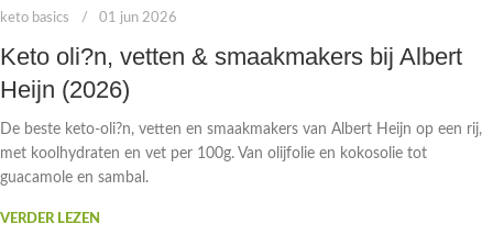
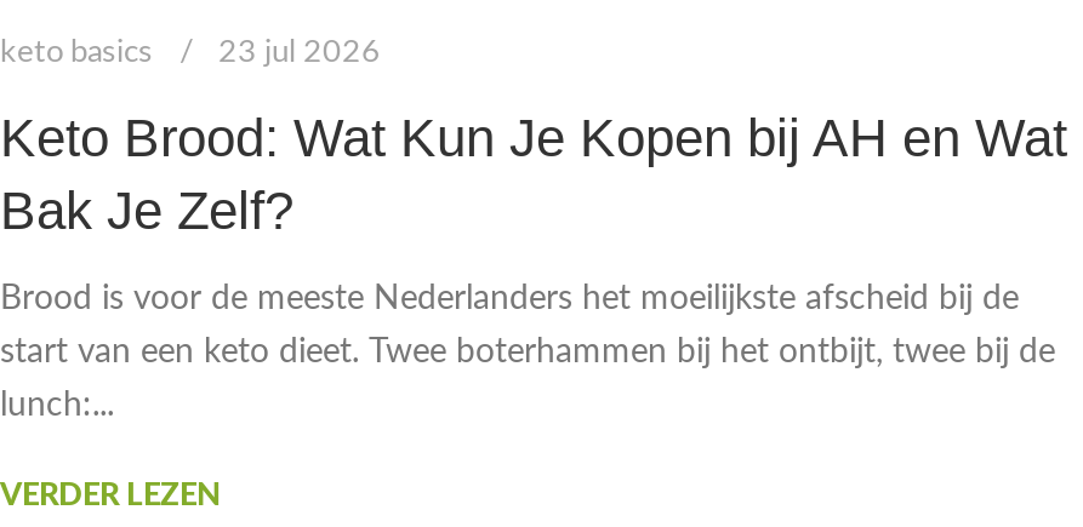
- 01 jun 2026
+ 23 jul 2026

- Keto oli?n, vetten & smaakmakers bij Albert
- Heijn (2026)
+ Keto Brood: Wat Kun Je Kopen bij AH en Wat
+ Bak Je Zelf?

- De beste keto-oli?n, vetten en smaakmakers van Albert Heijn op een rij,
+ Brood is voor de meeste Nederlanders het moeilijkste afscheid bij de

- met koolhydraten en vet per 100g. Van olijfolie en kokosolie tot
+ start van een keto dieet. Twee boterhammen bij het ontbijt, twee bij de

- guacamole en sambal.
+ lunch:...
